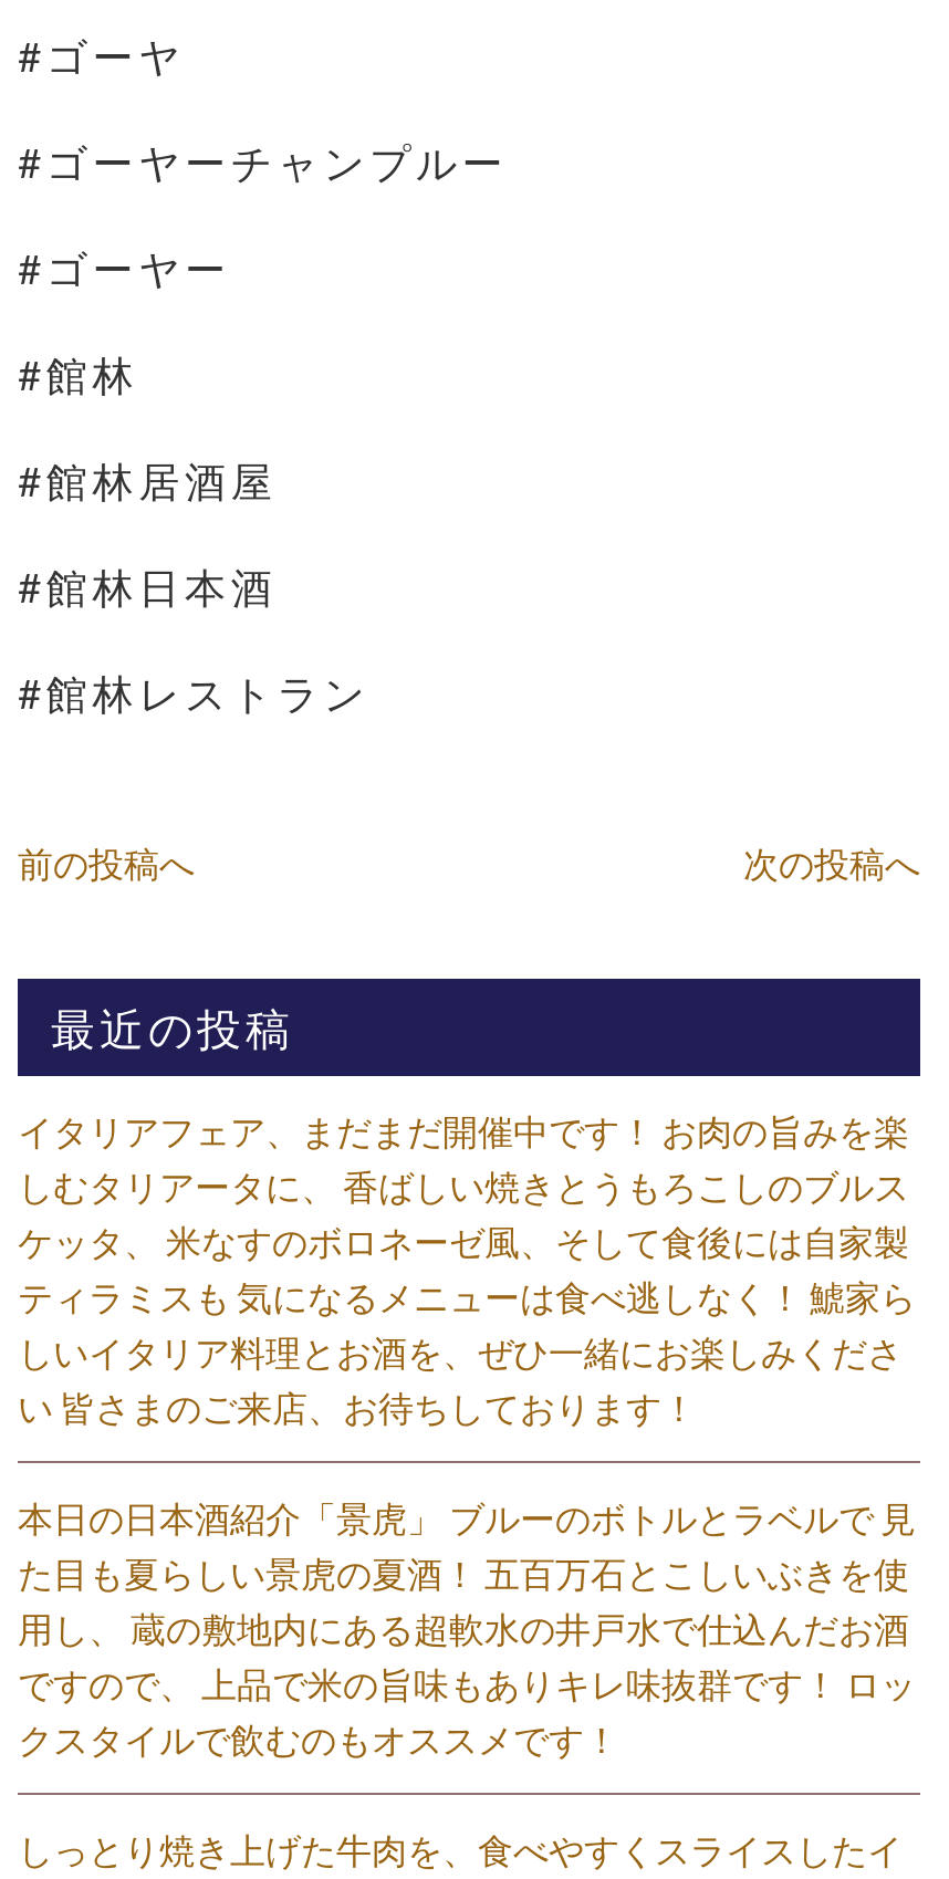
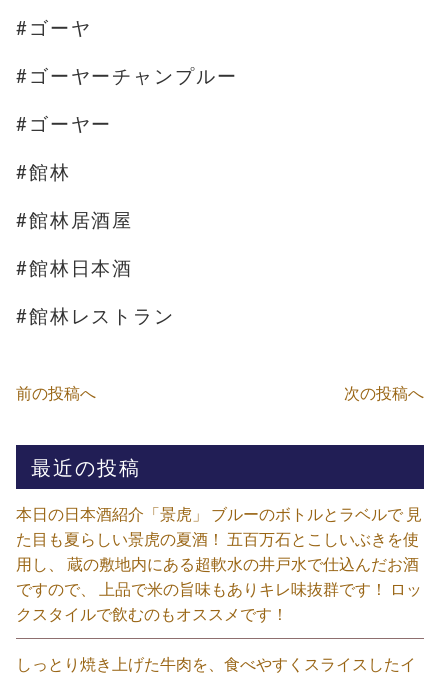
- イタリアフェア、まだまだ開催中です！ お肉の旨みを楽
- しむタリアータに、 香ばしい焼きとうもろこしのブルス
- ケッタ、 米なすのボロネーゼ風、そして食後には自家製
- ティラミスも 気になるメニューは食べ逃しなく！ 鯱家ら
- しいイタリア料理とお酒を、ぜひ一緒にお楽しみくださ
- い 皆さまのご来店、お待ちしております！
